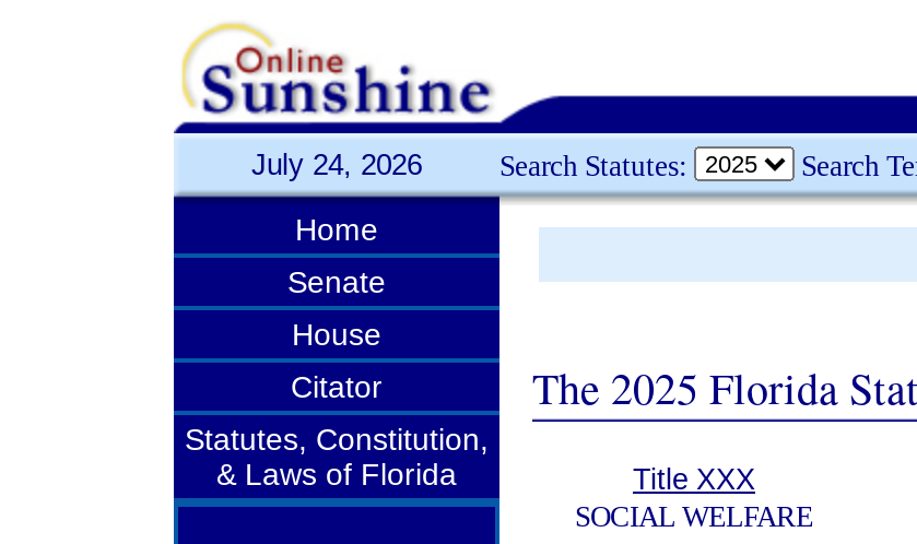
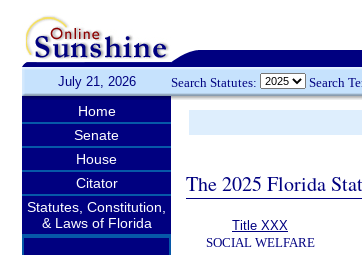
- July 24, 2026
+ July 21, 2026
